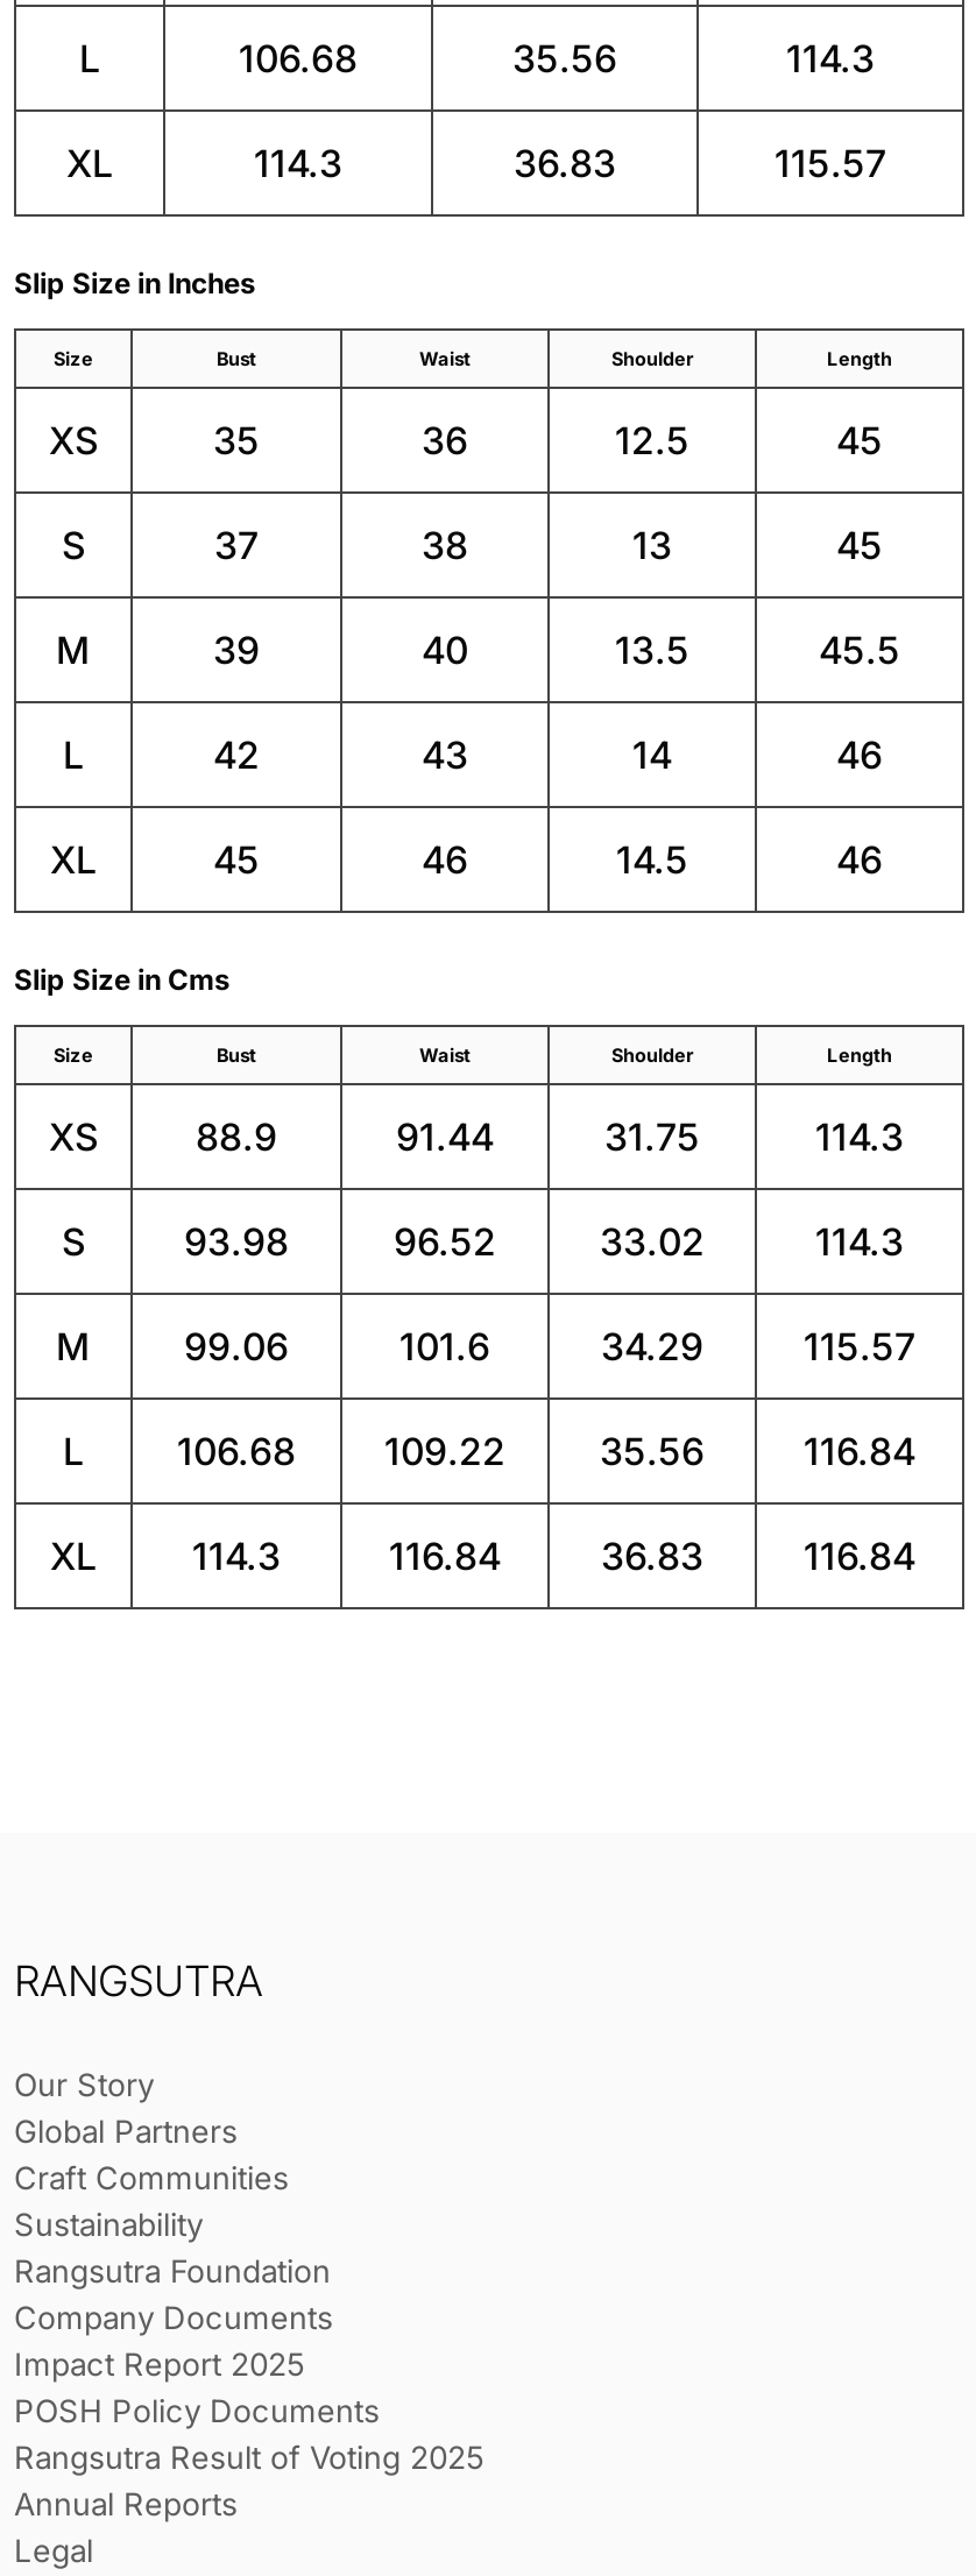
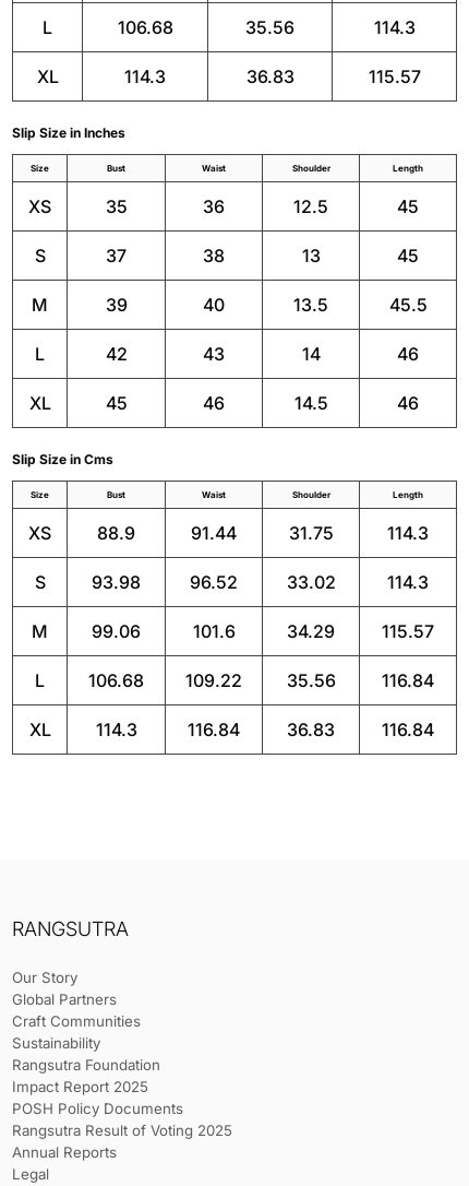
- Company Documents
